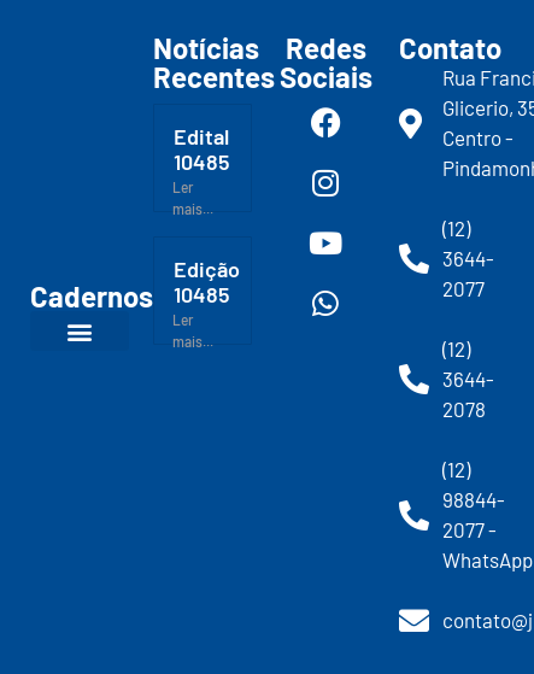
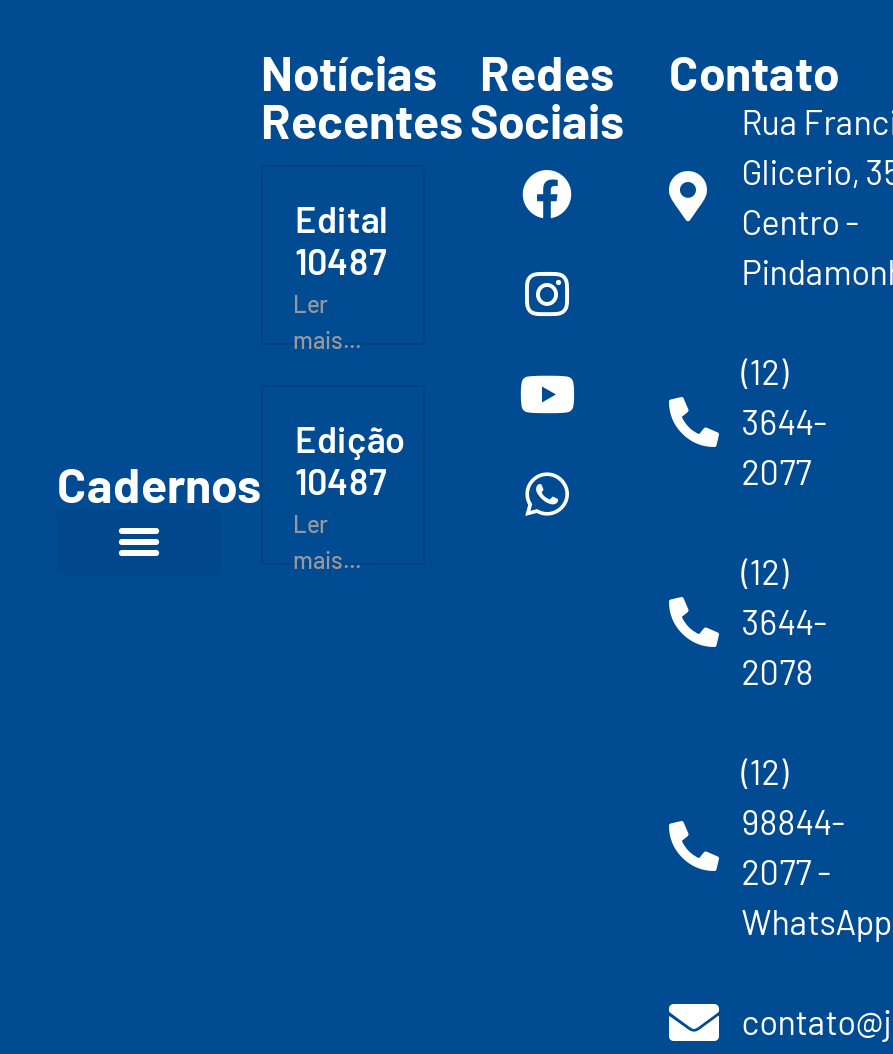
- 10485
+ 10487

- Cadernos 10485
+ Cadernos 10487
